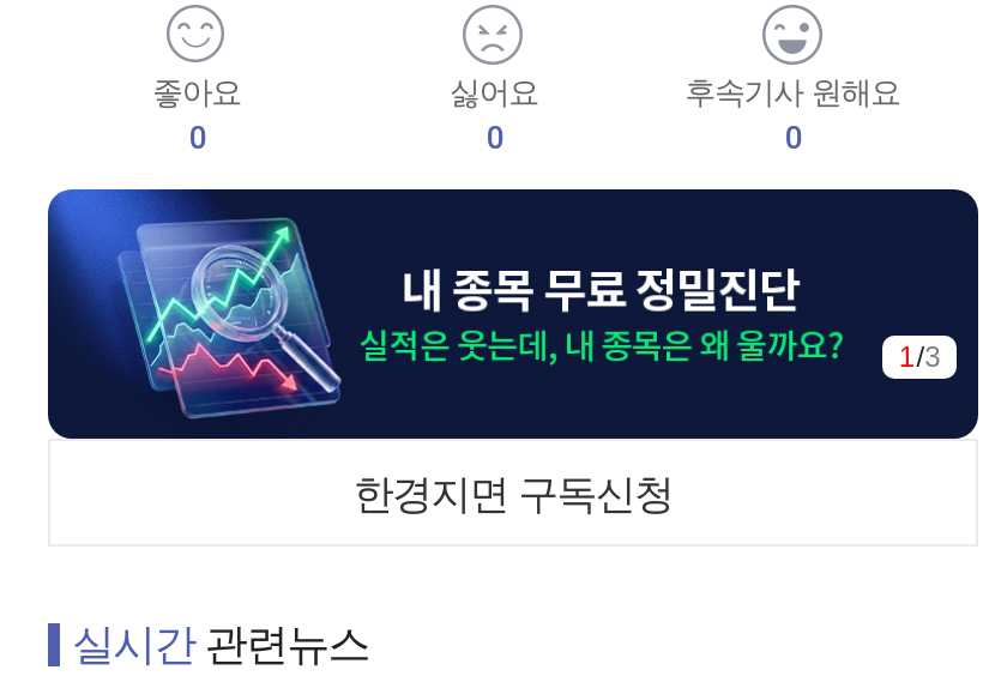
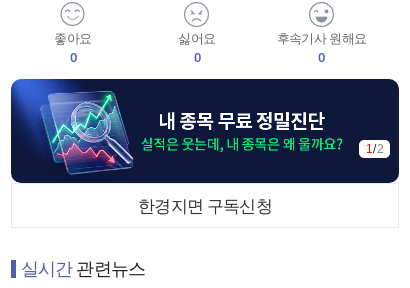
- 1/3
+ 1/2
